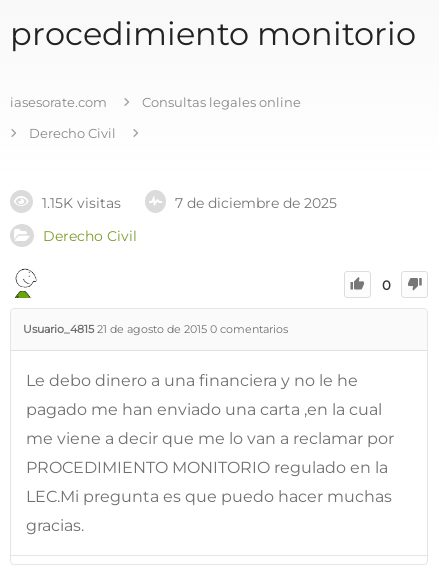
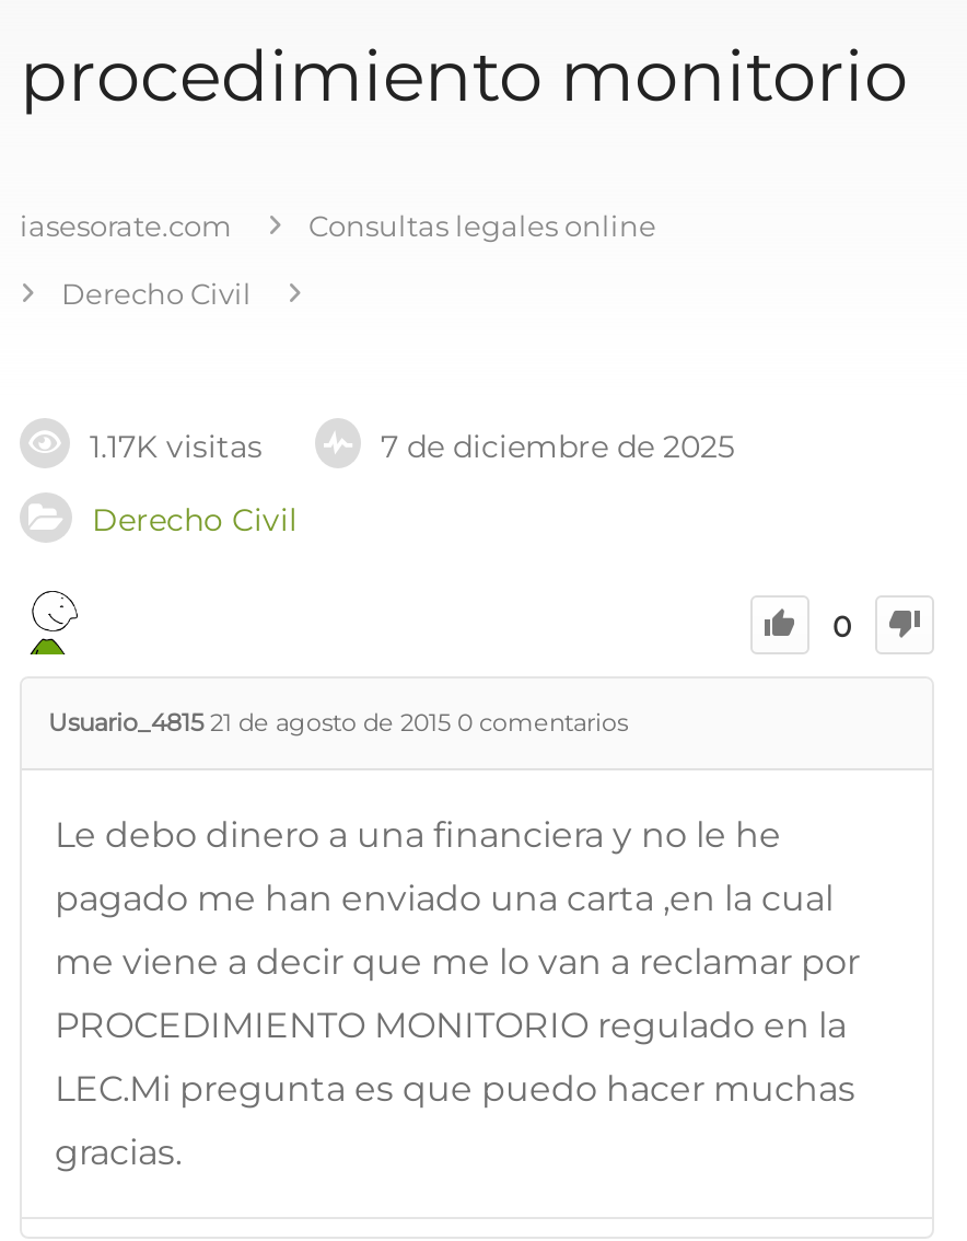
- 1.15K visitas
+ 1.17K visitas
